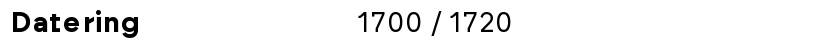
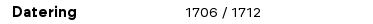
- 1700 / 1720
+ 1706 / 1712
